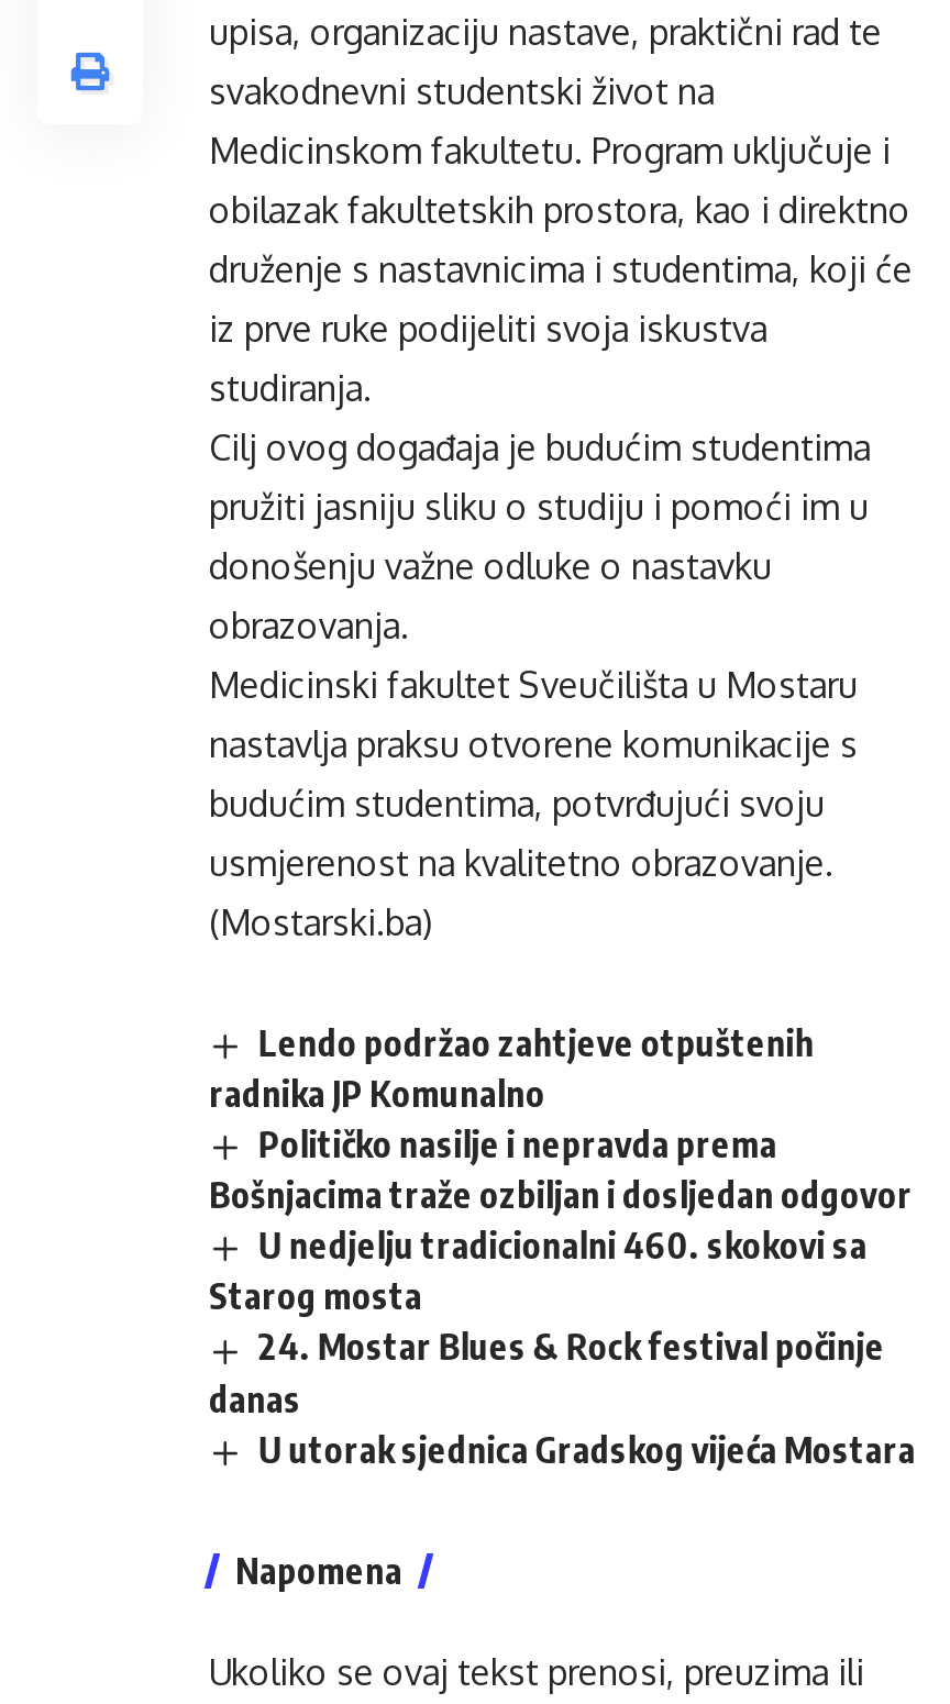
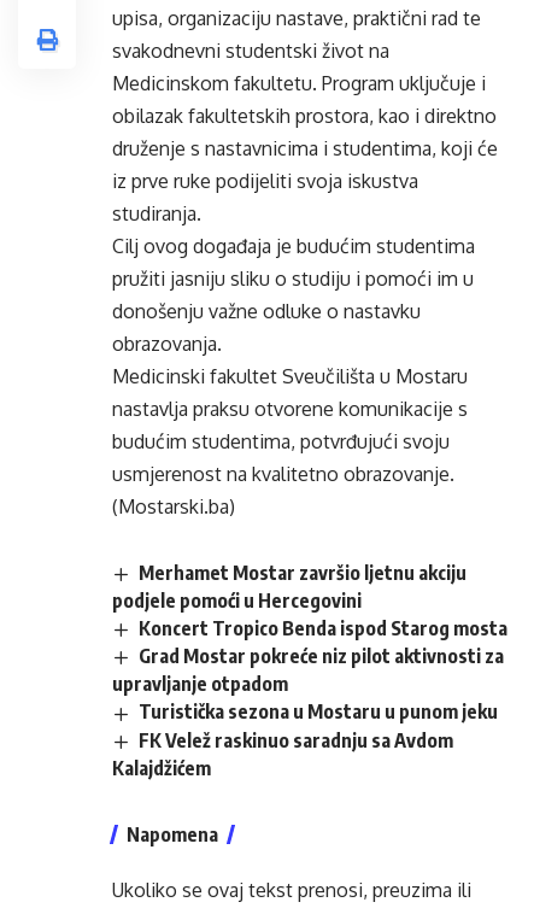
- Lendo podržao zahtjeve otpuštenih
- radnika JP Komunalno
- Političko nasilje i nepravda prema
- Bošnjacima traže ozbiljan i dosljedan odgovor
- U nedjelju tradicionalni 460. skokovi sa
- Starog mosta
- 24. Mostar Blues & Rock festival počinje
- danas
- U utorak sjednica Gradskog vijeća Mostara
+ Merhamet Mostar završio ljetnu akciju
+ podjele pomoći u Hercegovini
+ Koncert Tropico Benda ispod Starog mosta
+ Grad Mostar pokreće niz pilot aktivnosti za
+ upravljanje otpadom
+ Turistička sezona u Mostaru u punom jeku
+ FK Velež raskinuo saradnju sa Avdom
+ Kalajdžićem
